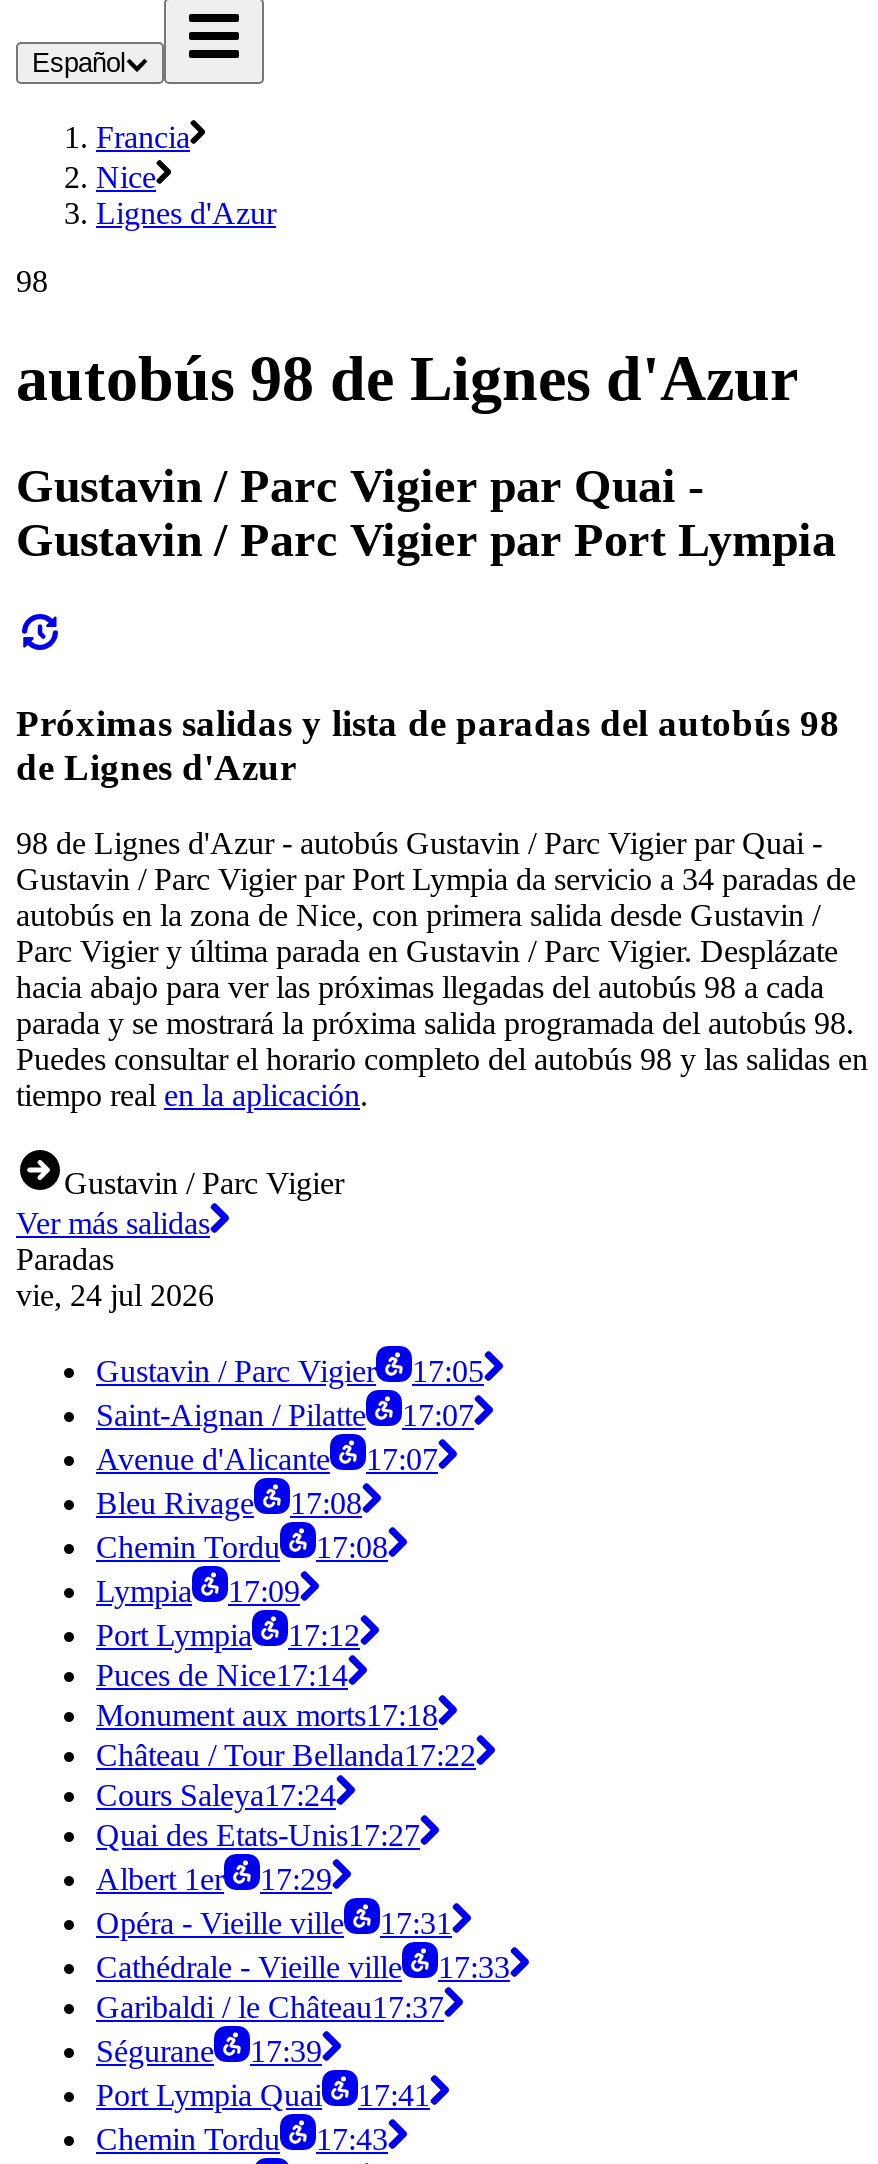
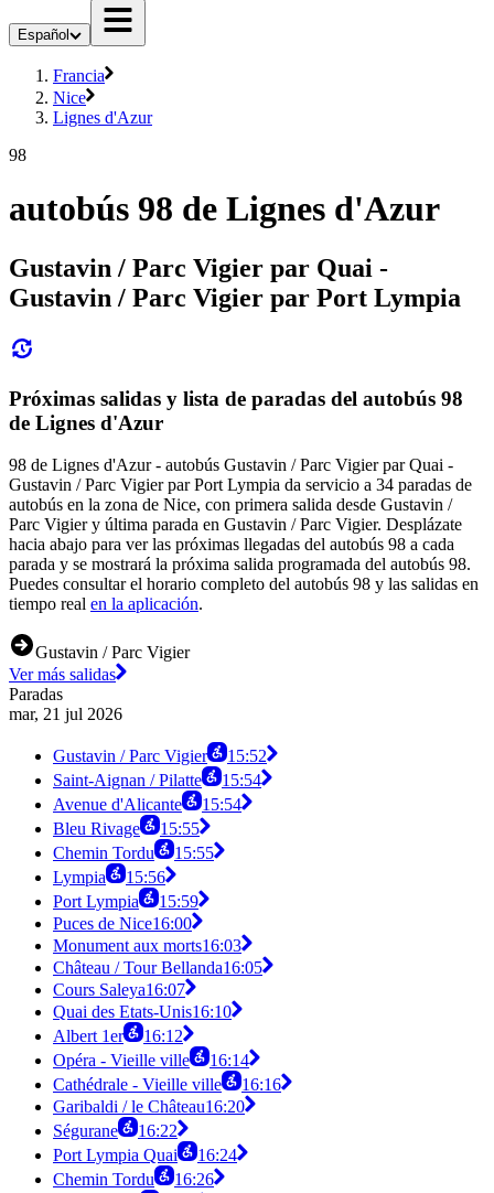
- vie, 24 jul 2026
+ mar, 21 jul 2026

- Gustavin / Parc Vigier 17:05
+ Gustavin / Parc Vigier 15:52

- Saint-Aignan / Pilatte 17:07
+ Saint-Aignan / Pilatte 15:54

- Avenue d'Alicante 17:07
+ Avenue d'Alicante 15:54

- Bleu Rivage 17:08
+ Bleu Rivage 15:55

- Chemin Tordu 17:08
+ Chemin Tordu 15:55

- Lympia 17:09
+ Lympia 15:56

- Port Lympia 17:12
+ Port Lympia 15:59

- Puces de Nice17:14
+ Puces de Nice16:00

- Monument aux morts17:18
+ Monument aux morts16:03

- Château / Tour Bellanda17:22
+ Château / Tour Bellanda16:05

- Cours Saleya17:24
+ Cours Saleya16:07

- Quai des Etats-Unis17:27
+ Quai des Etats-Unis16:10

- Albert 1er 17:29
+ Albert 1er 16:12

- Opéra - Vieille ville 17:31
+ Opéra - Vieille ville 16:14

- Cathédrale - Vieille ville 17:33
+ Cathédrale - Vieille ville 16:16

- Garibaldi / le Château17:37
+ Garibaldi / le Château16:20

- Ségurane 17:39
+ Ségurane 16:22

- Port Lympia Quai 17:41
+ Port Lympia Quai 16:24

- Chemin Tordu 17:43
+ Chemin Tordu 16:26
